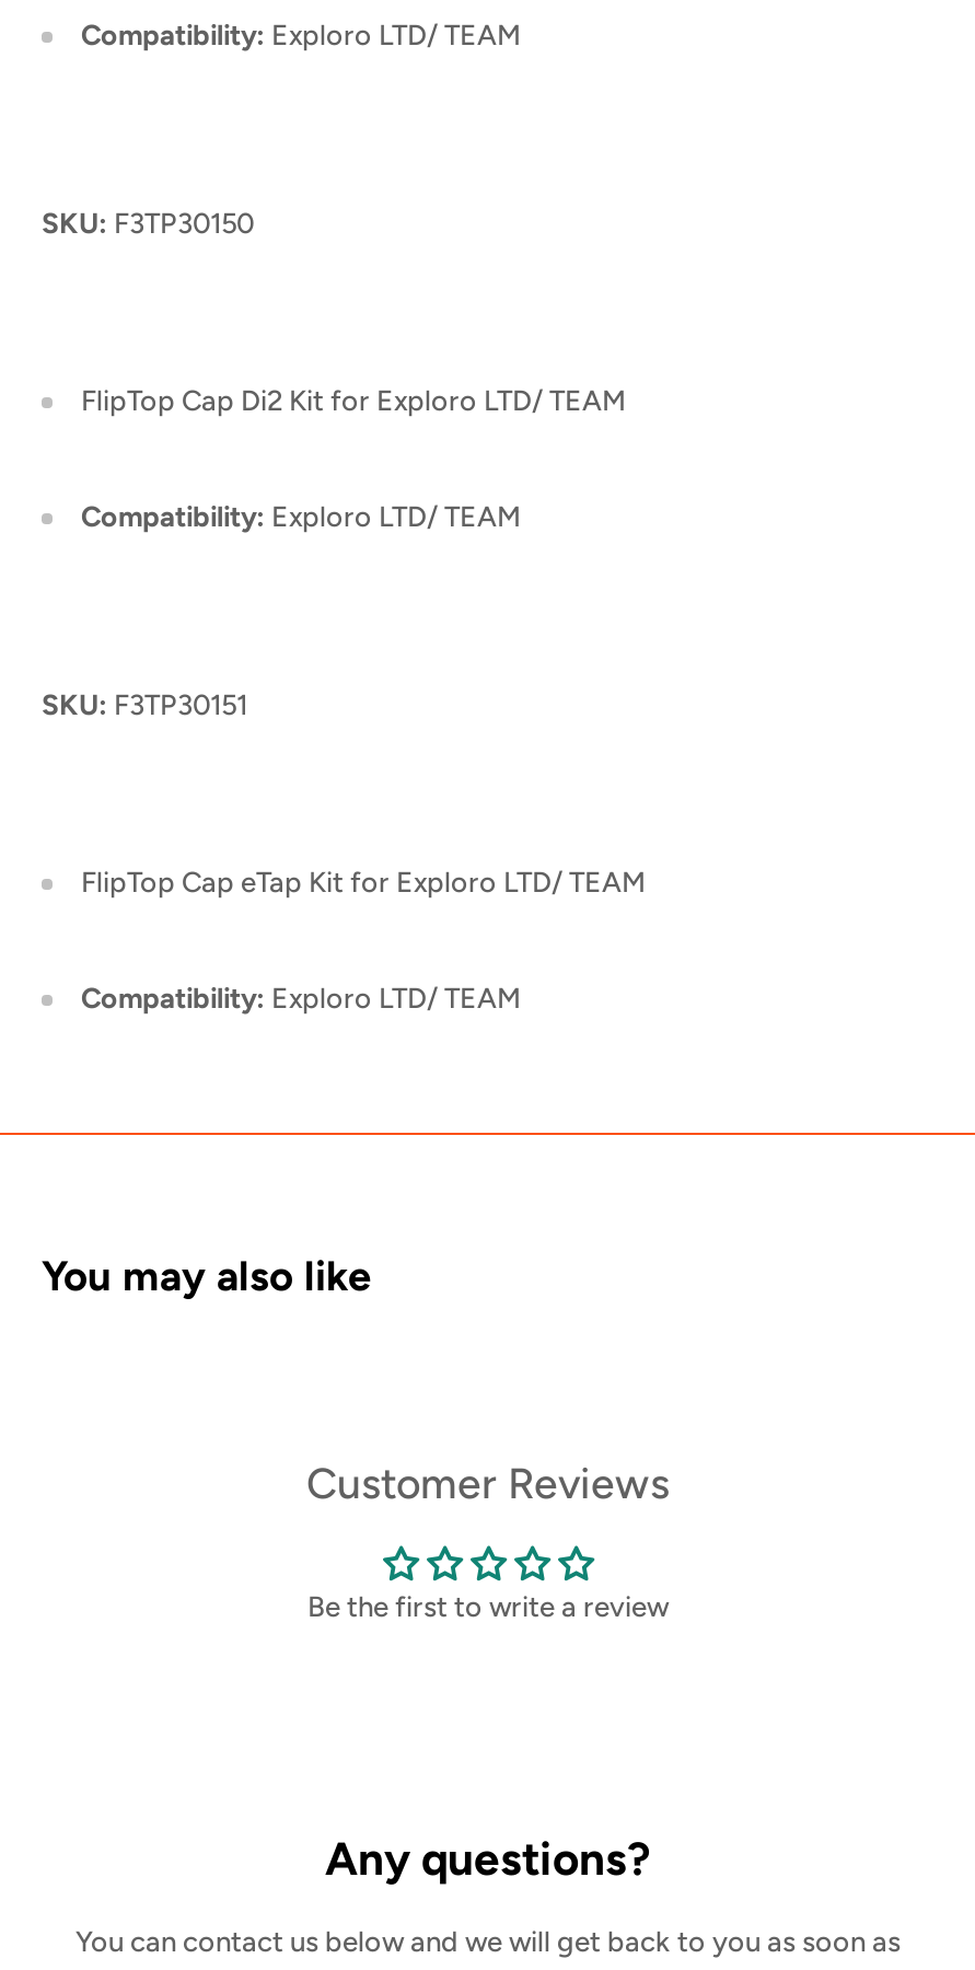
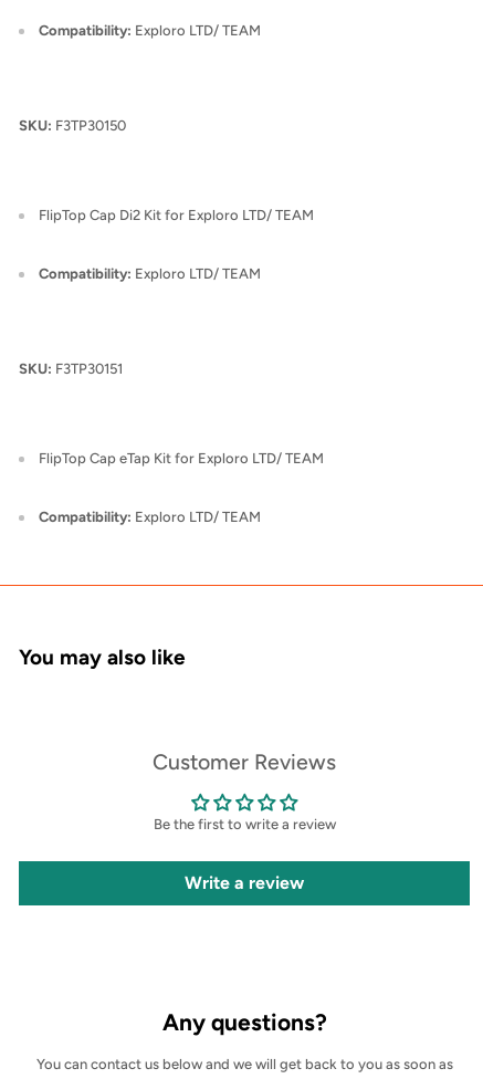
+ Write a review
